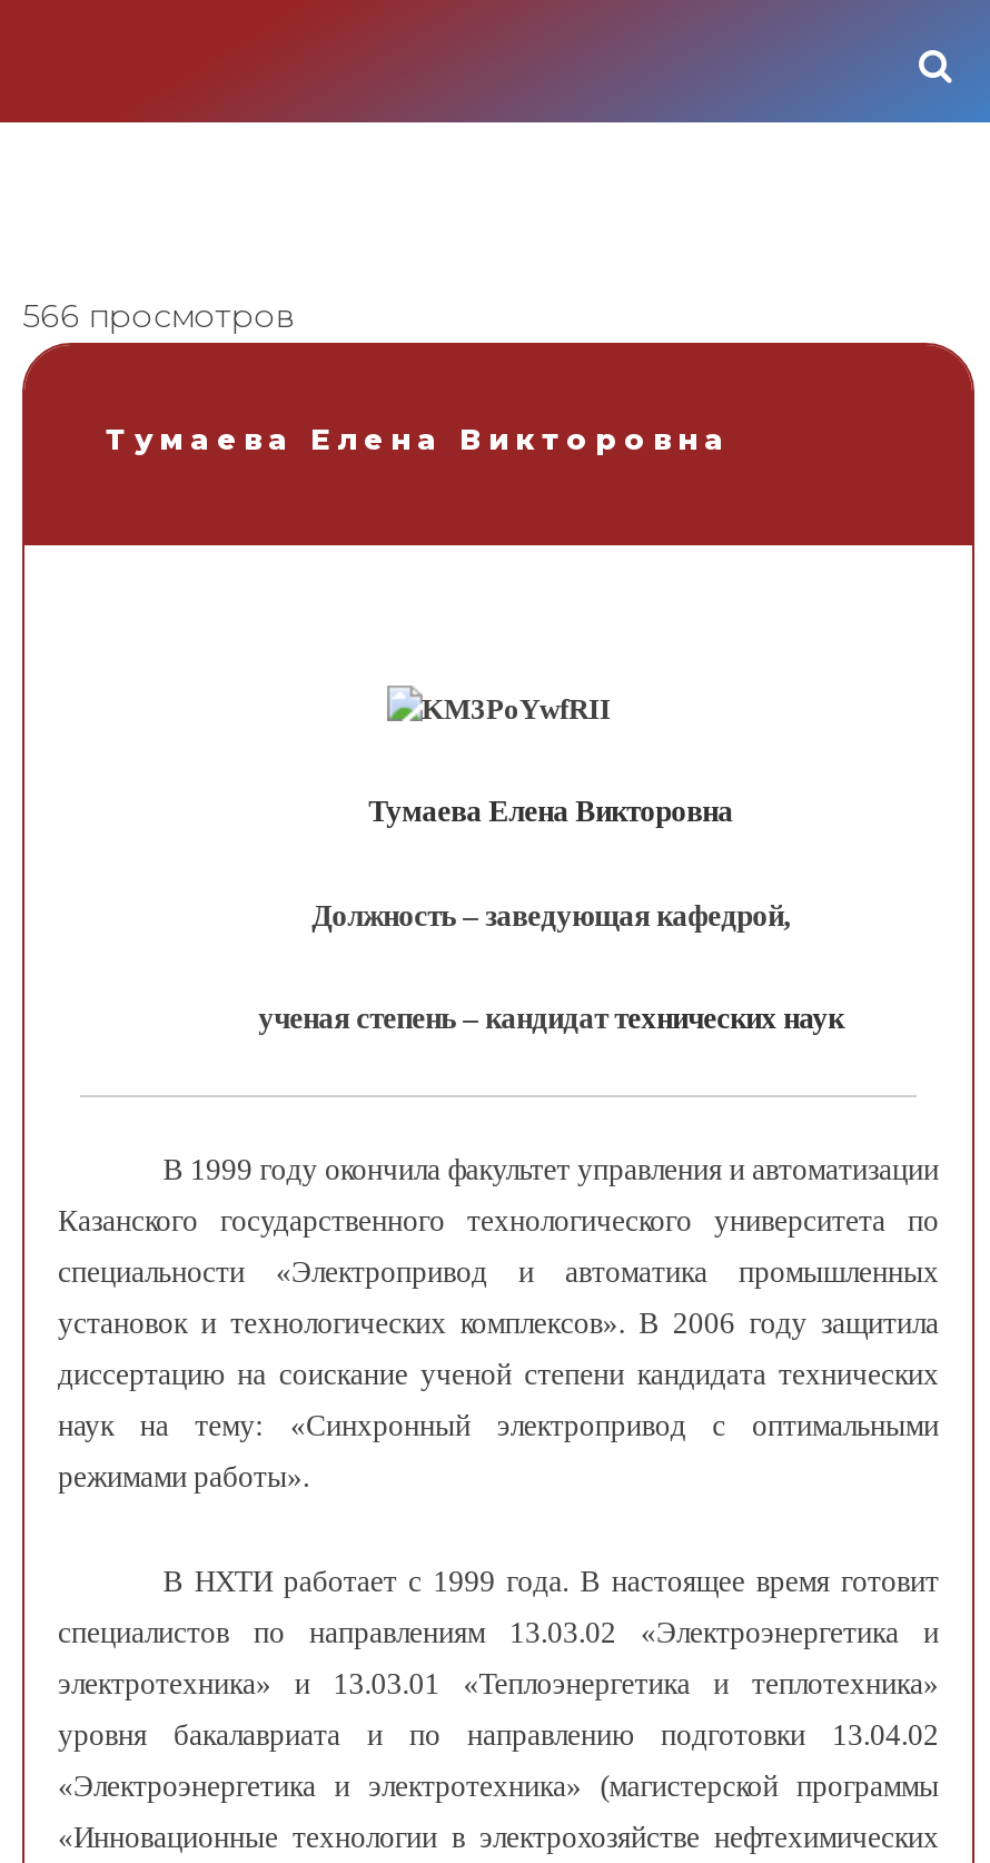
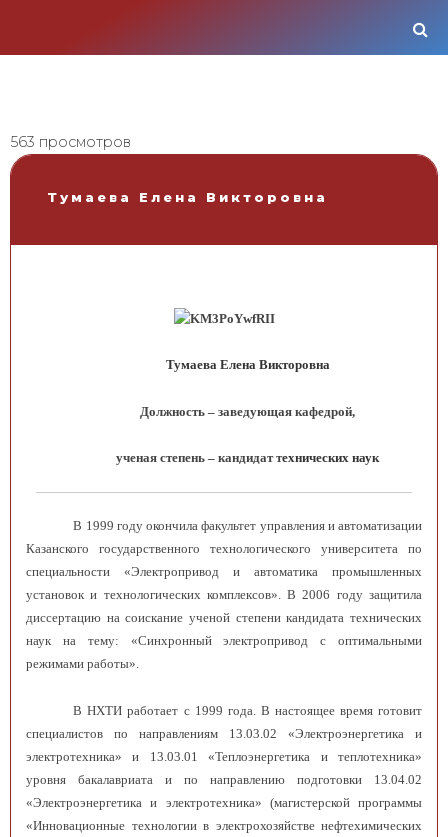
- 566 просмотров
+ 563 просмотров
